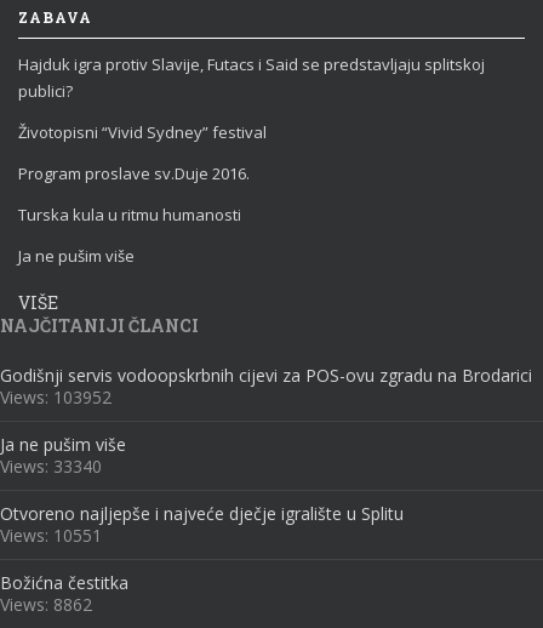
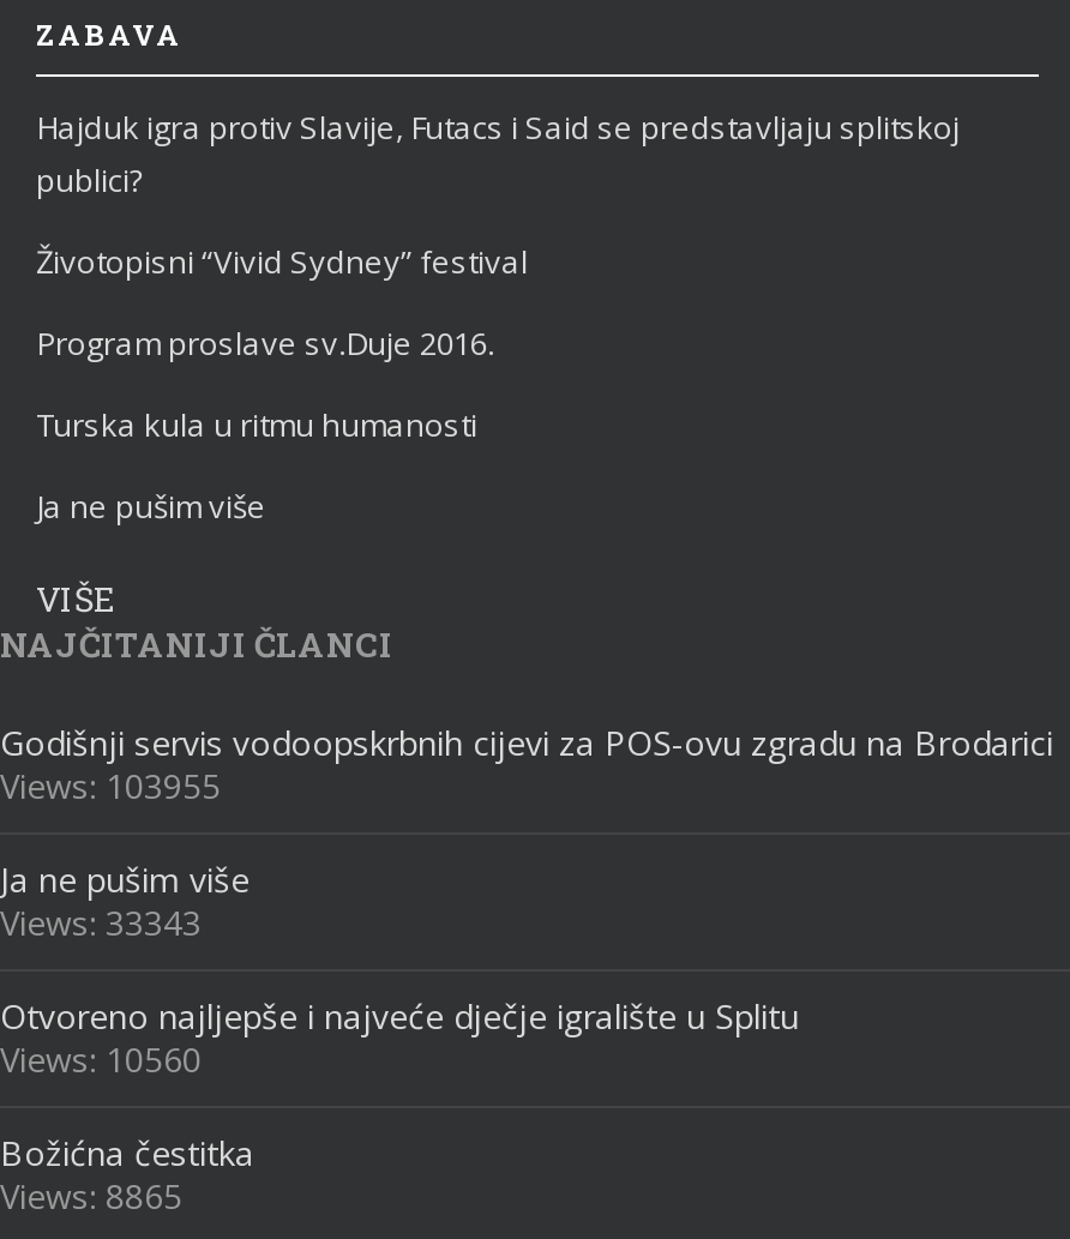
- Views: 103952
+ Views: 103955

- Views: 33340
+ Views: 33343

- Views: 10551
+ Views: 10560

- Views: 8862
+ Views: 8865
